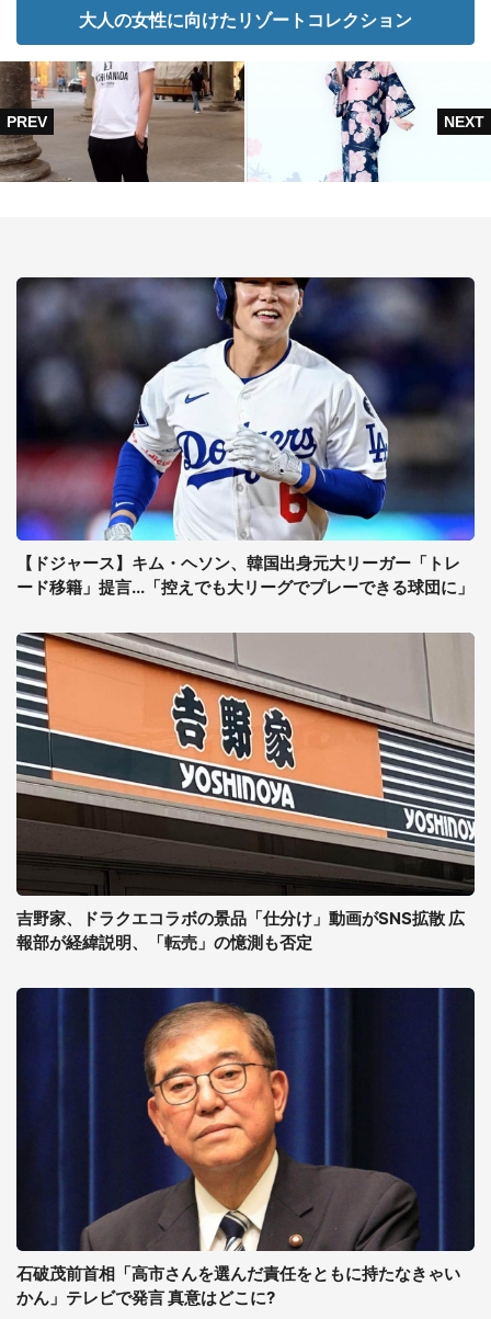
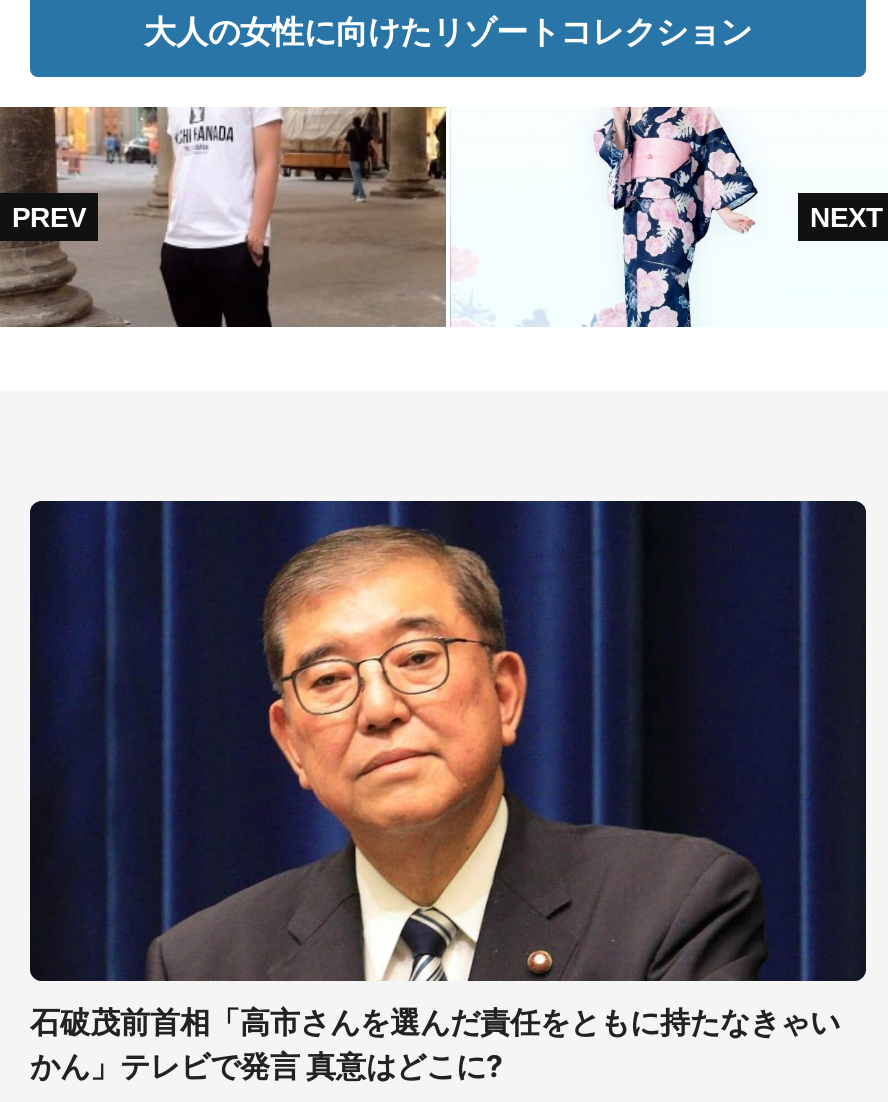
- [image]
- 【ドジャース】キム・ヘソン、韓国出身元大リーガー「トレ
- ード移籍」提言...「控えでも大リーグでプレーできる球団に」

- [image]
- 吉野家、ドラクエコラボの景品「仕分け」動画がSNS拡散 広
- 報部が経緯説明、「転売」の憶測も否定
